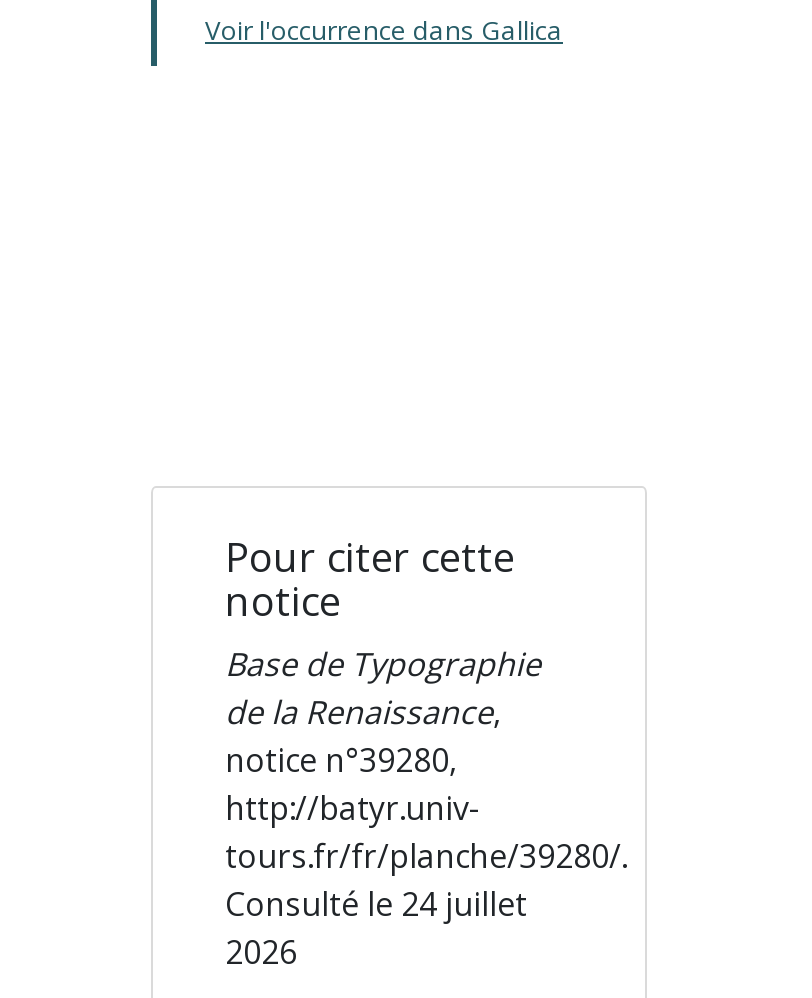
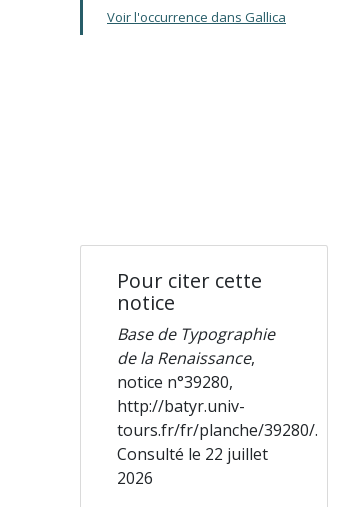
- Consulté le 24 juillet
+ Consulté le 22 juillet
